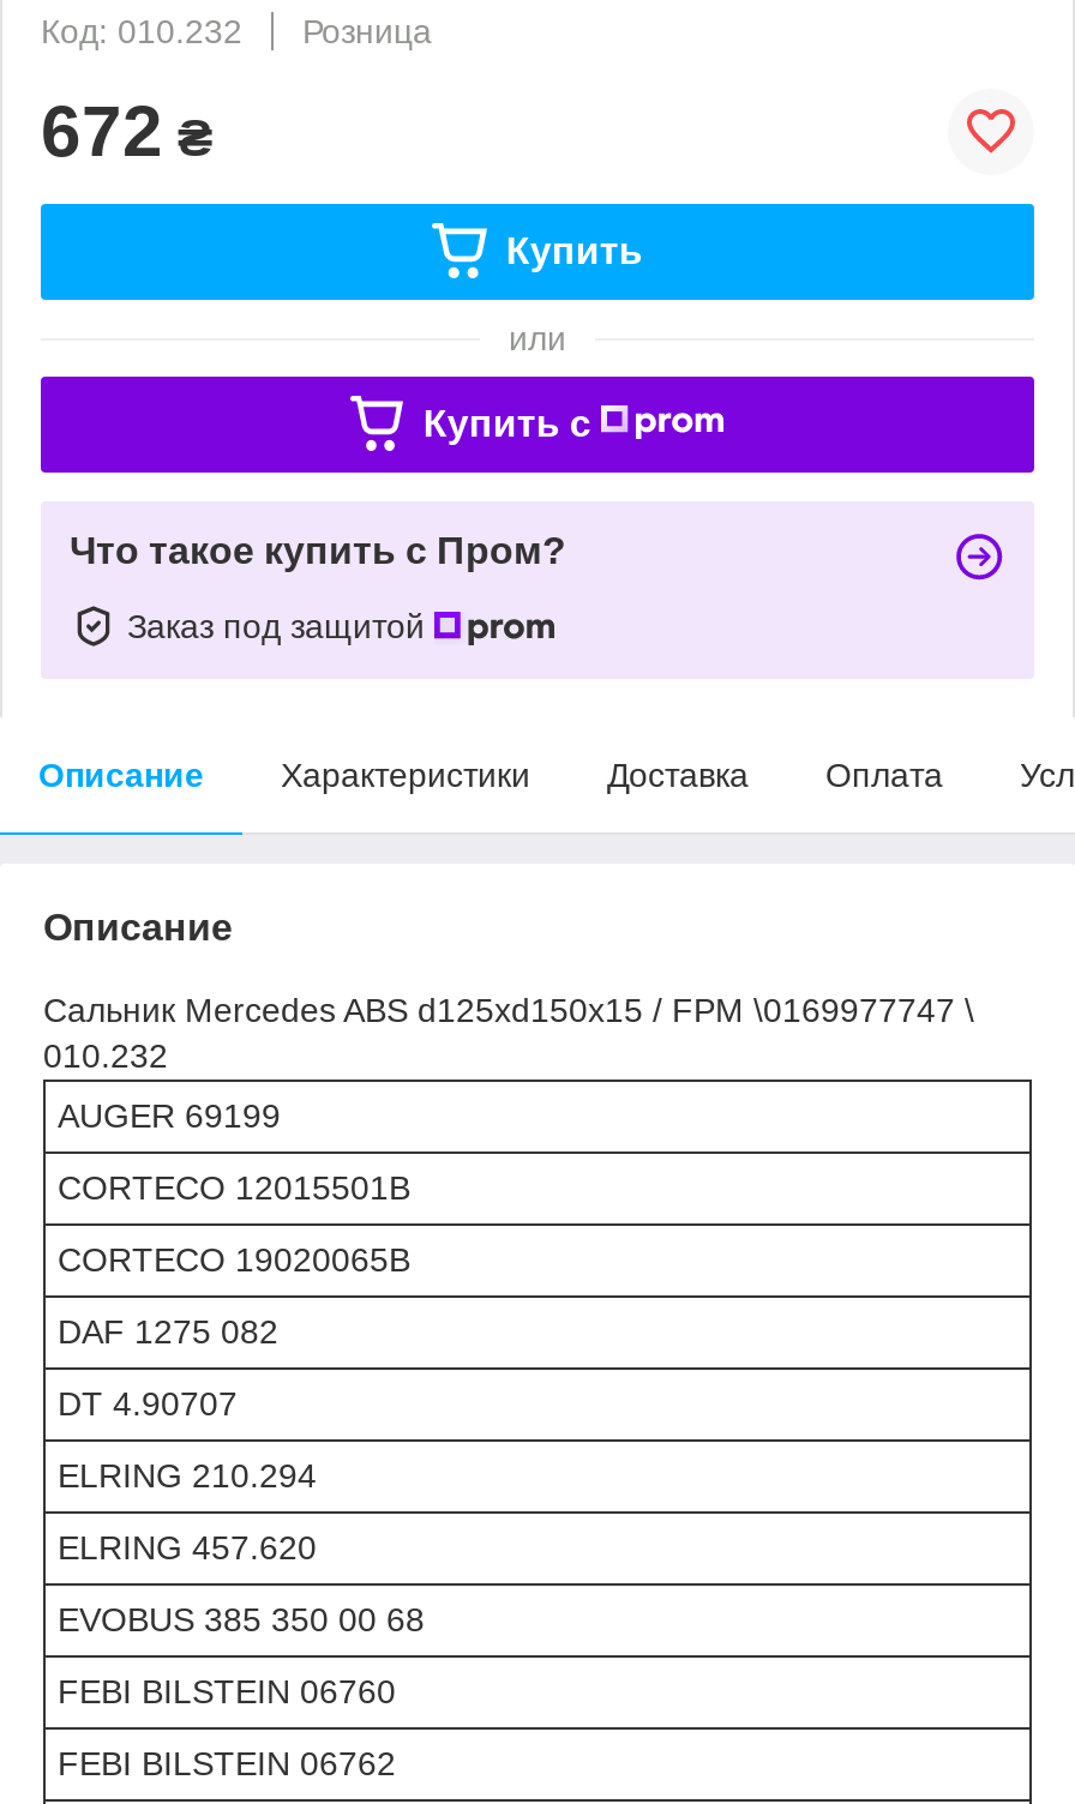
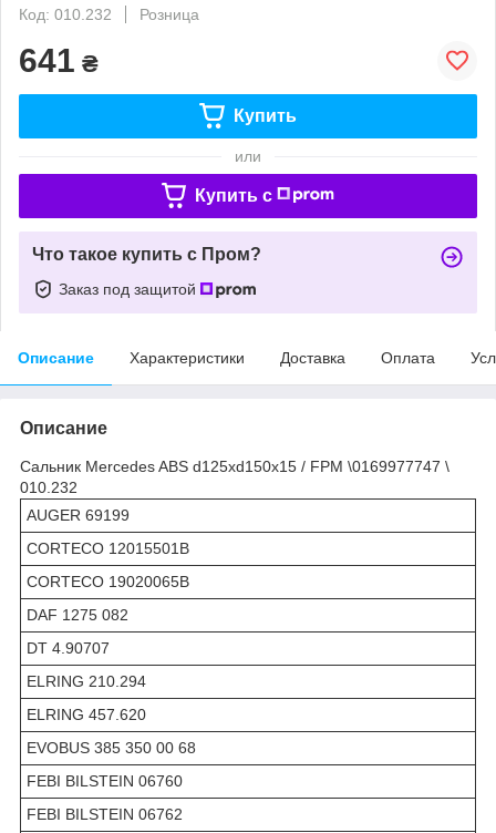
- 672 ₴
+ 641 ₴
